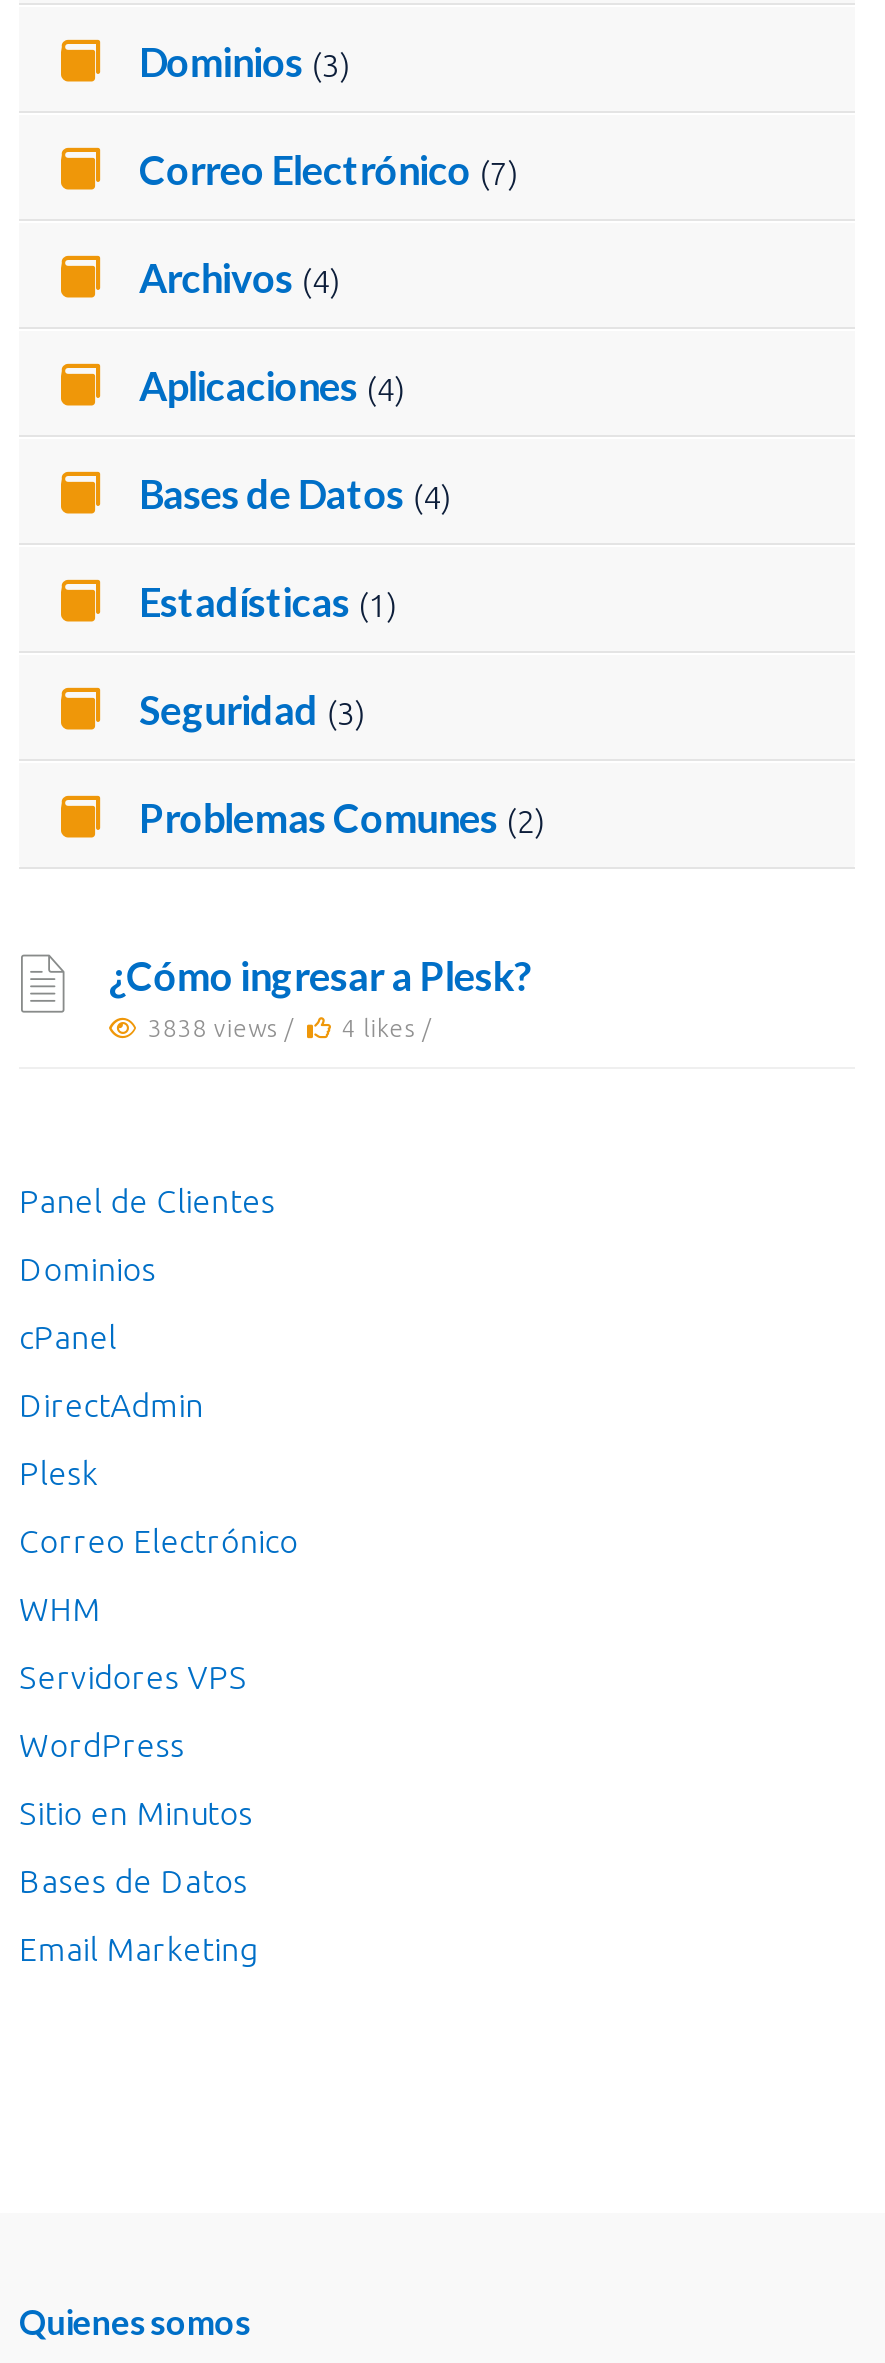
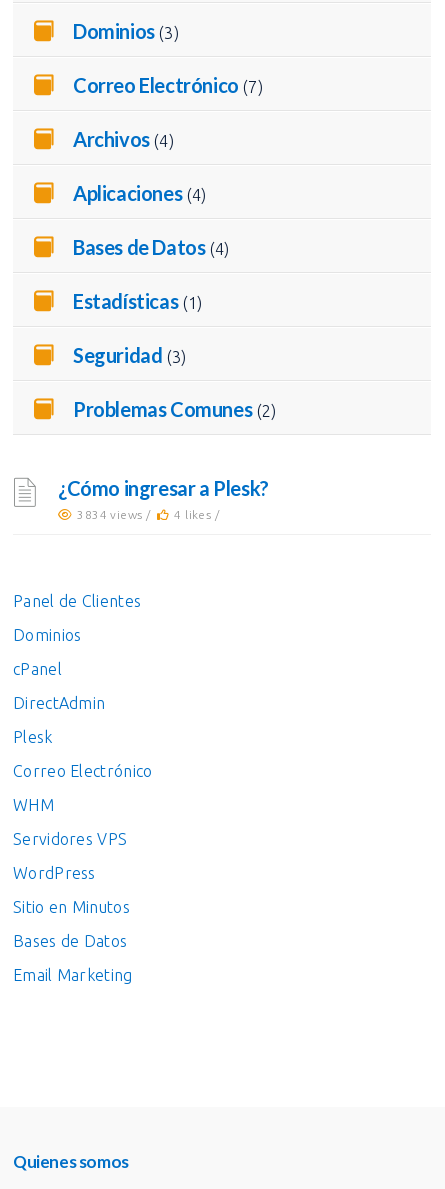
- 3838 views / 4 likes /
+ 3834 views / 4 likes /
